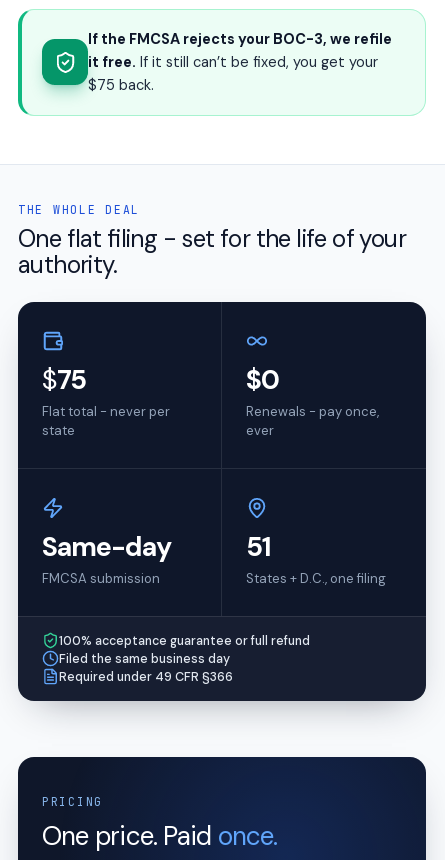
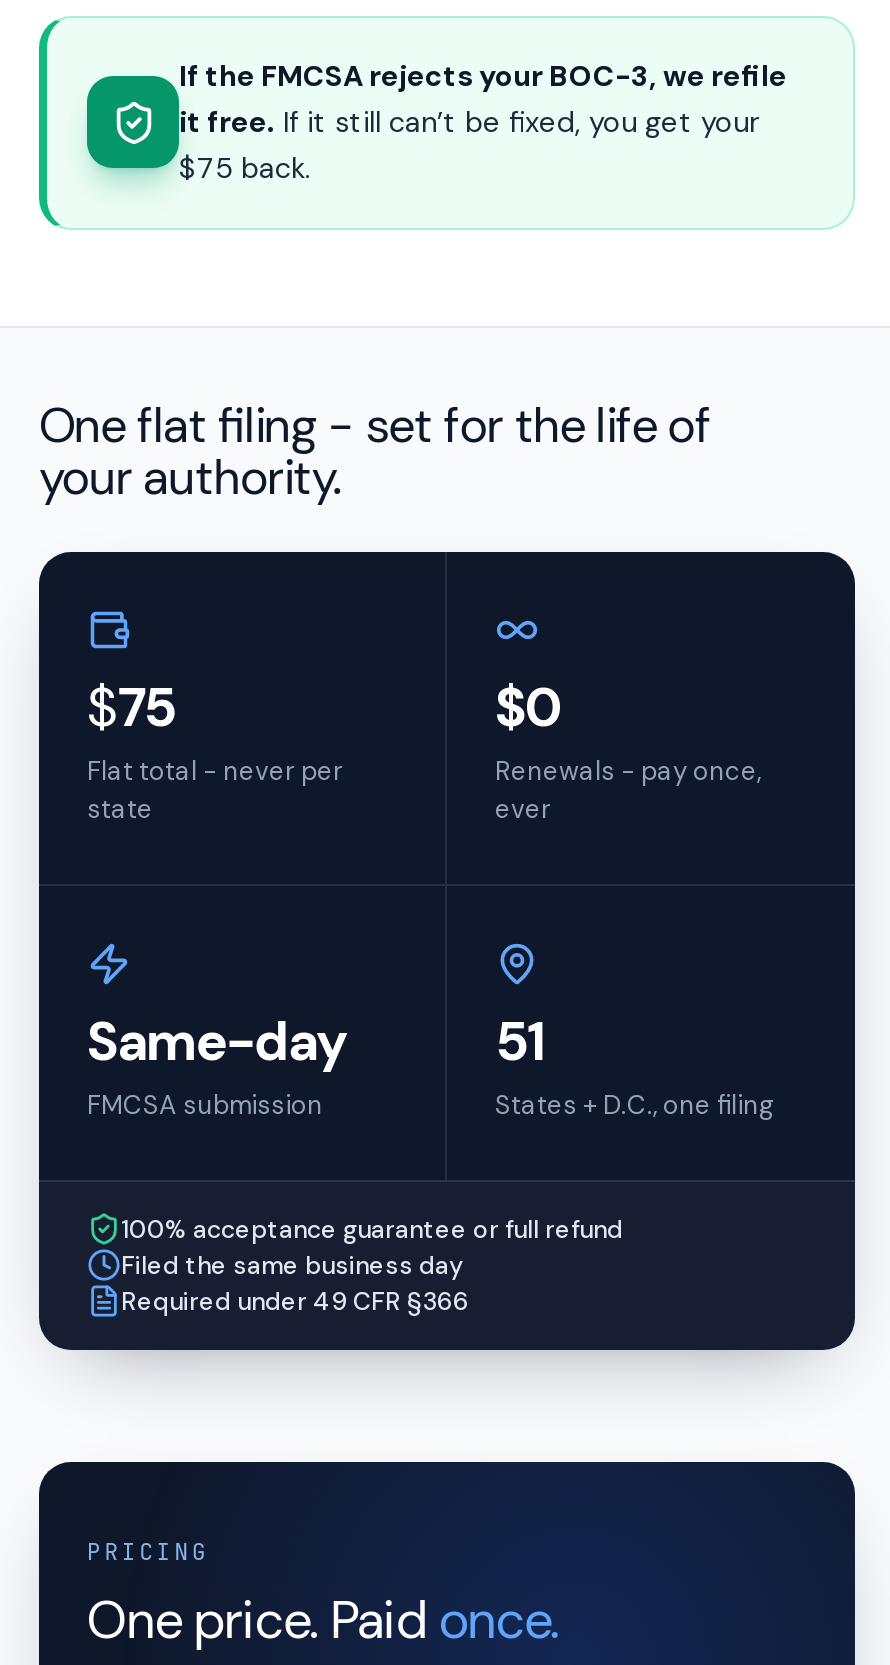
- THE WHOLE DEAL
- One flat filing - set for the life of your
- authority.
+ One flat filing - set for the life of
+ your authority.
